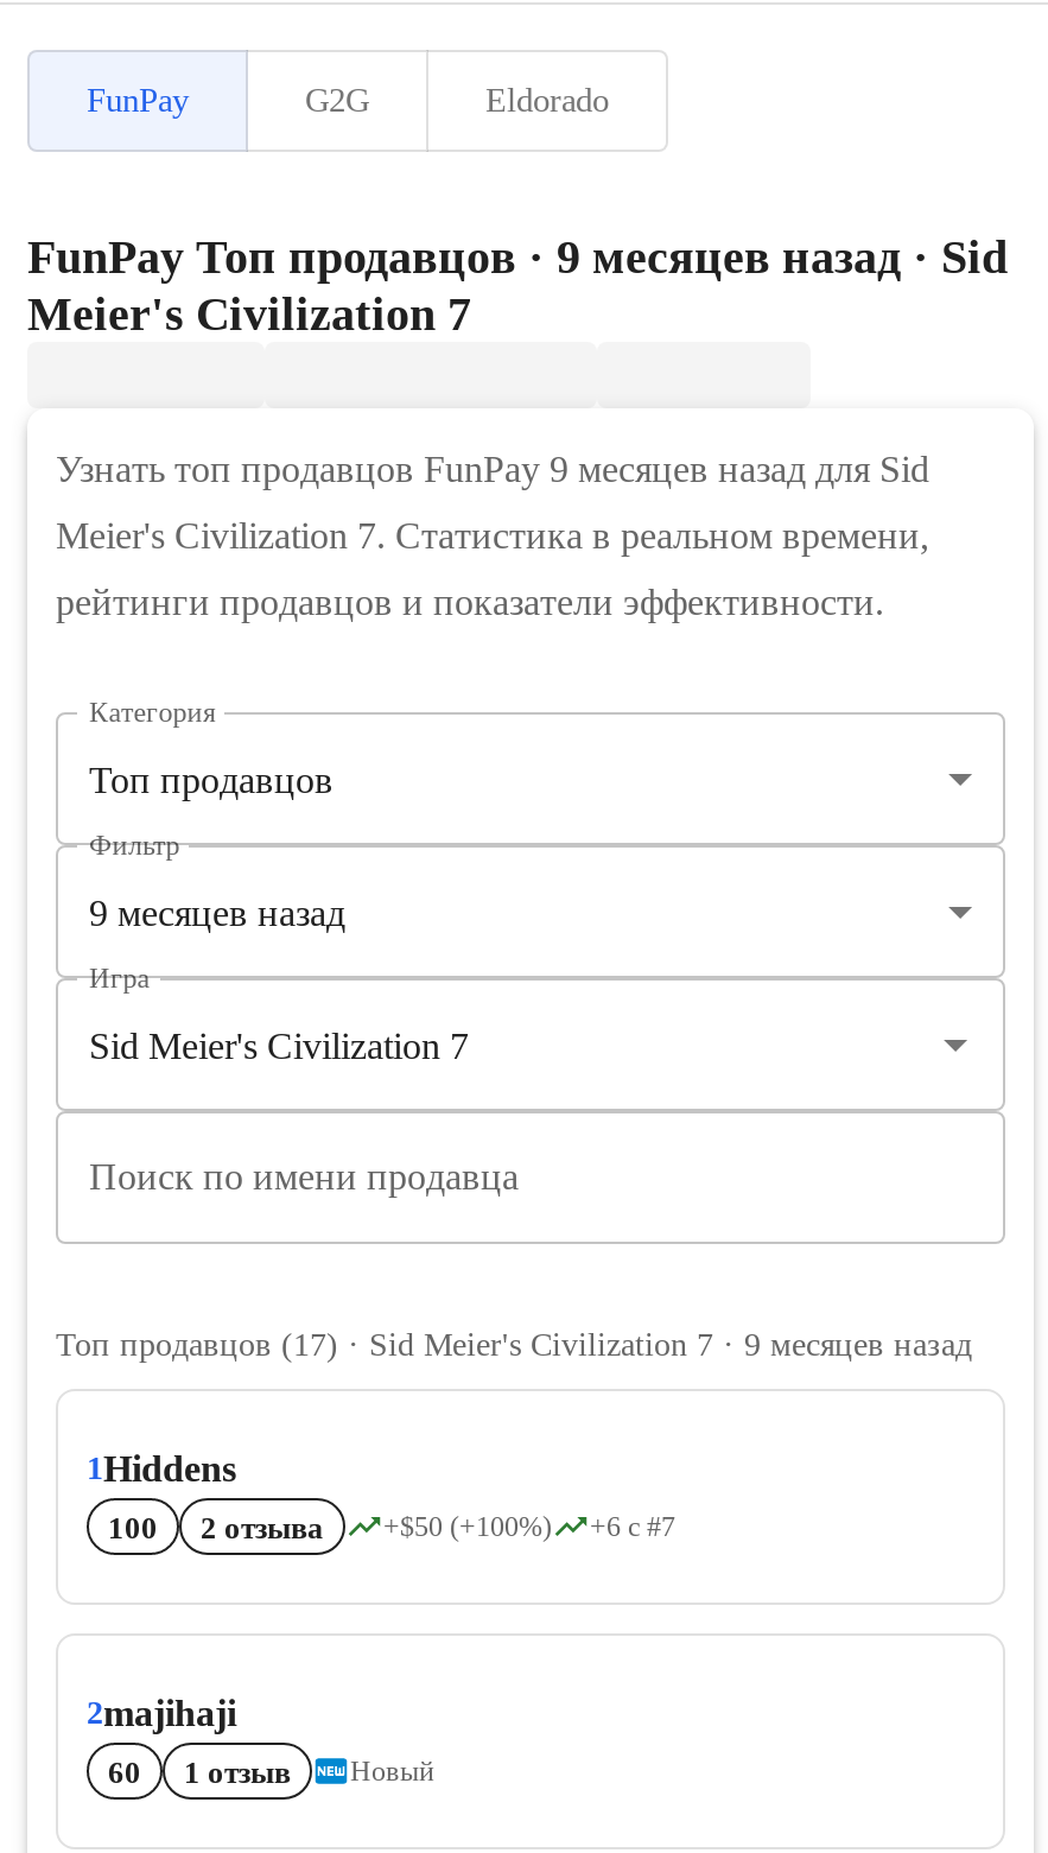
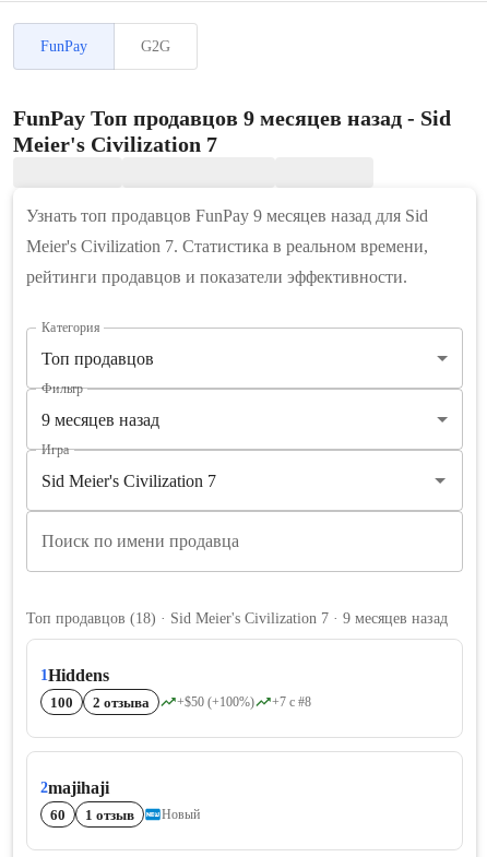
- Eldorado
- FunPay Топ продавцов · 9 месяцев назад · Sid
+ FunPay Топ продавцов 9 месяцев назад - Sid

- Топ продавцов (17) · Sid Meier's Civilization 7 · 9 месяцев назад
+ Топ продавцов (18) · Sid Meier's Civilization 7 · 9 месяцев назад

- 100 2 отзыва +$50 (+100%) +6 с #7
+ 100 2 отзыва +$50 (+100%) +7 с #8
